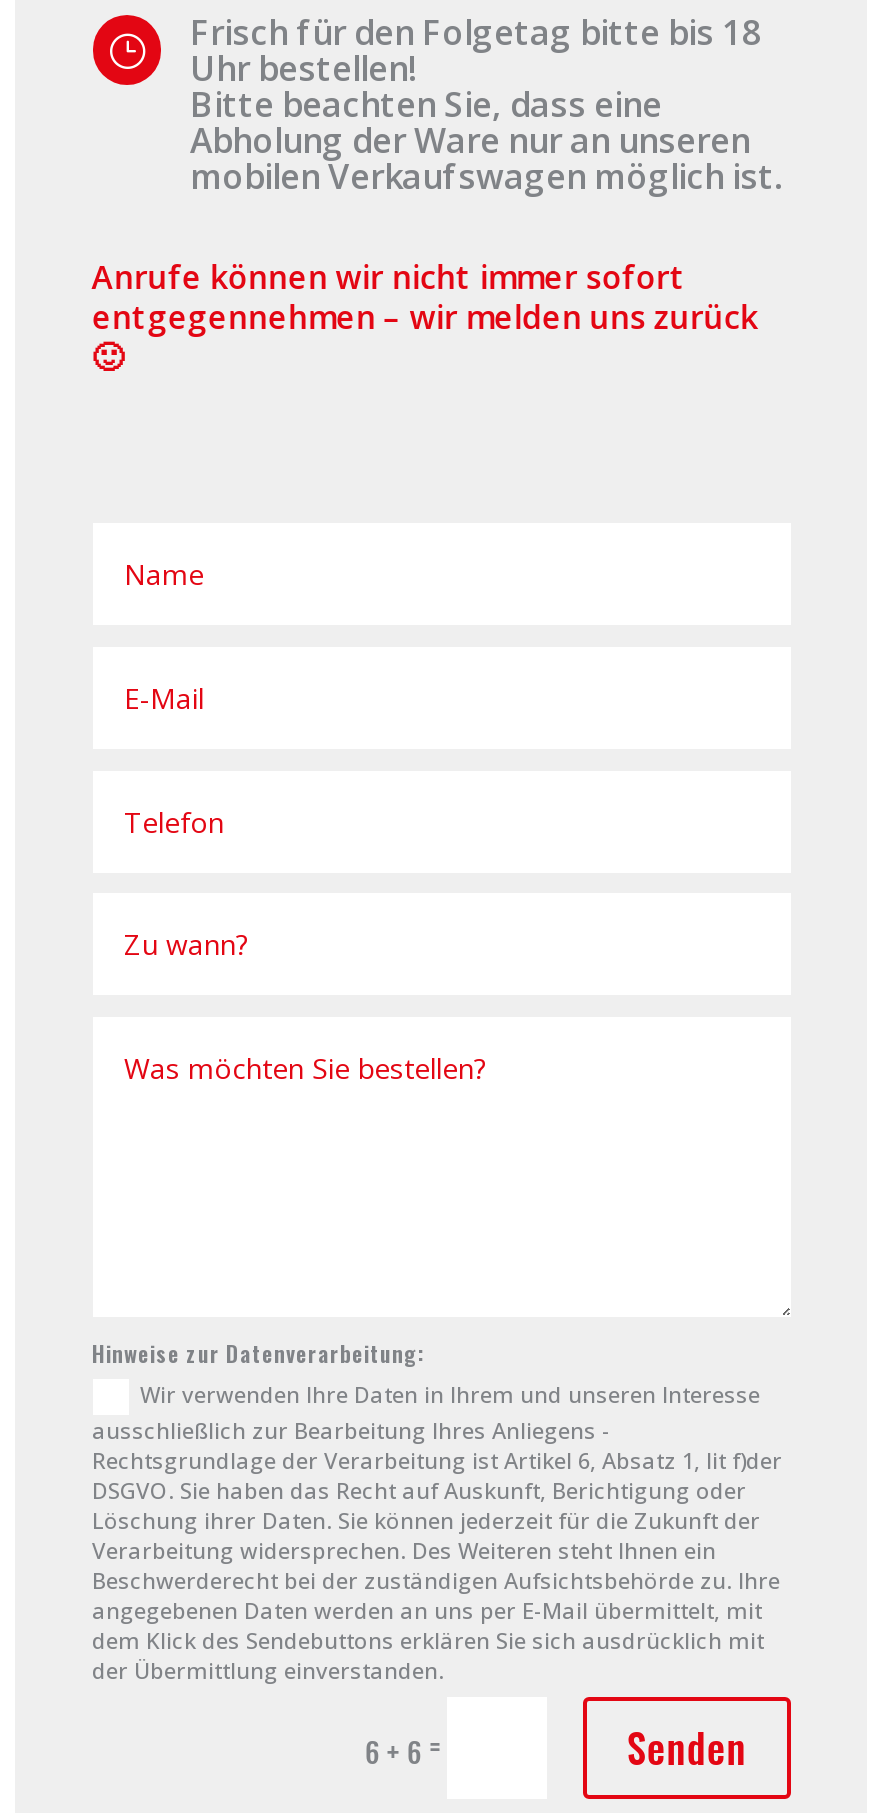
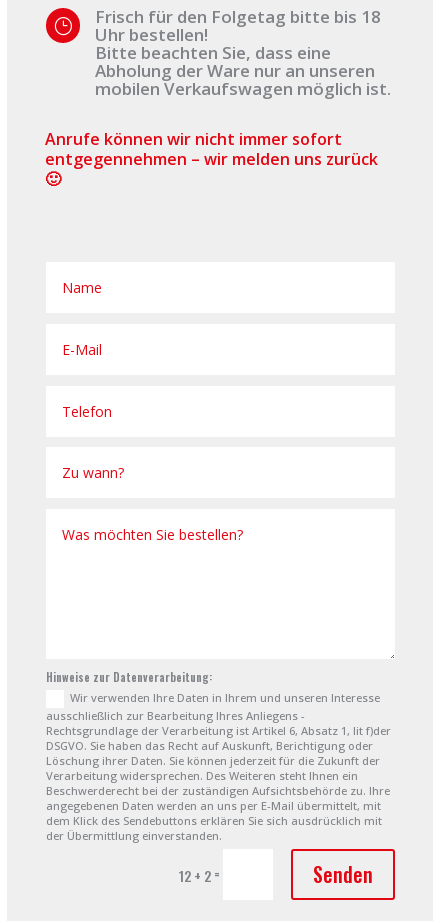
- 6 + 6 =
+ 12 + 2 =
